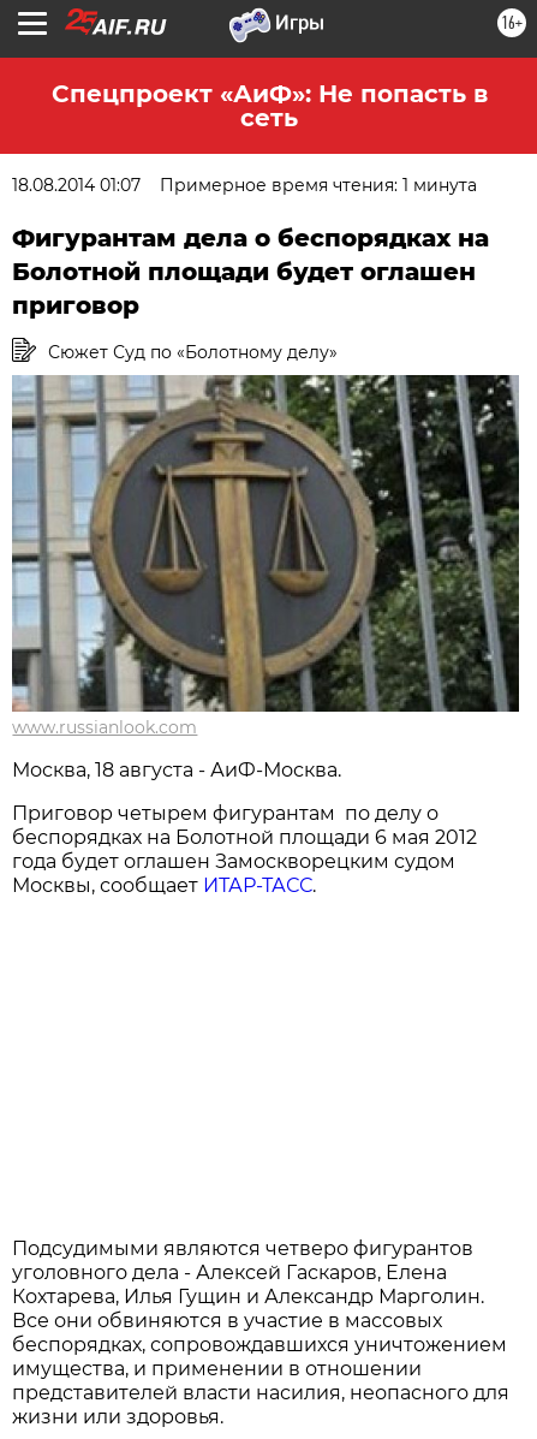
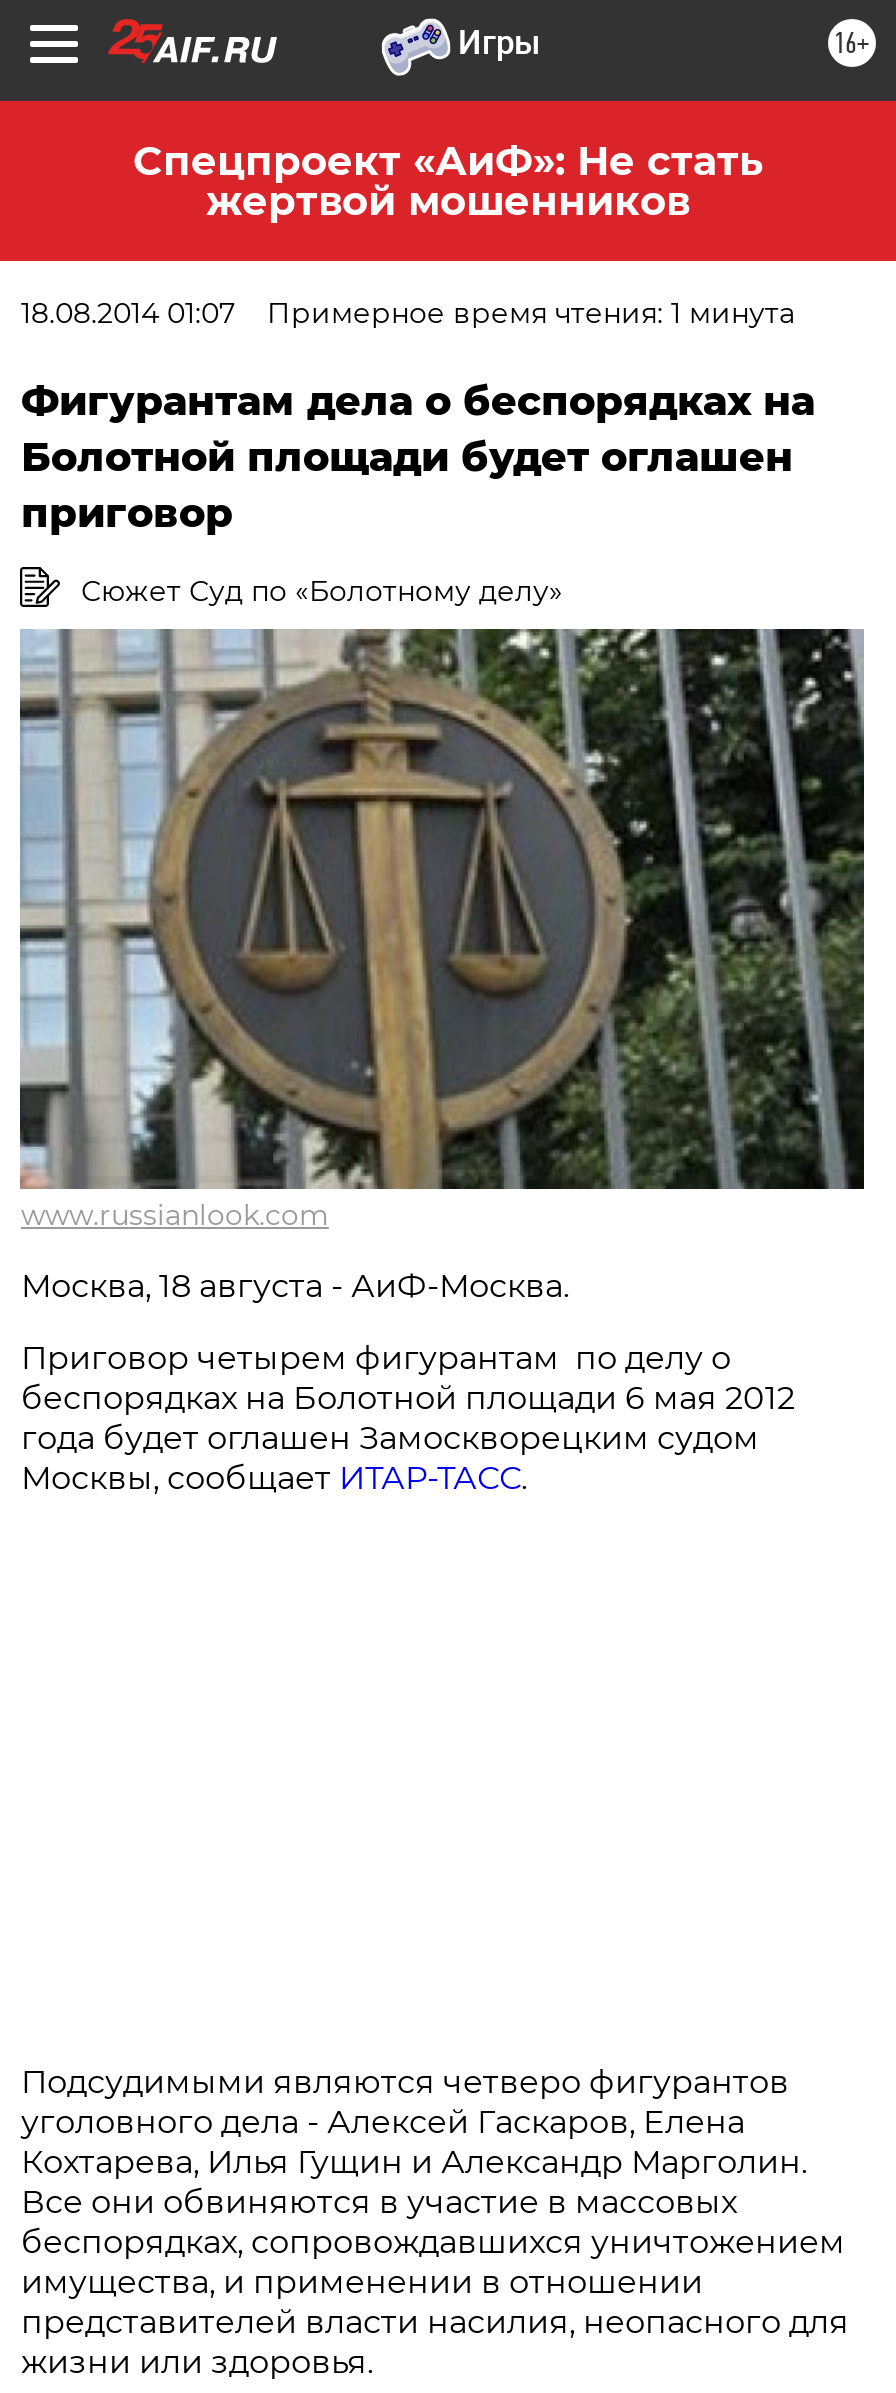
- Спецпроект «АиФ»: Не попасть в
- сеть
+ Спецпроект «АиФ»: Не стать
+ жертвой мошенников
